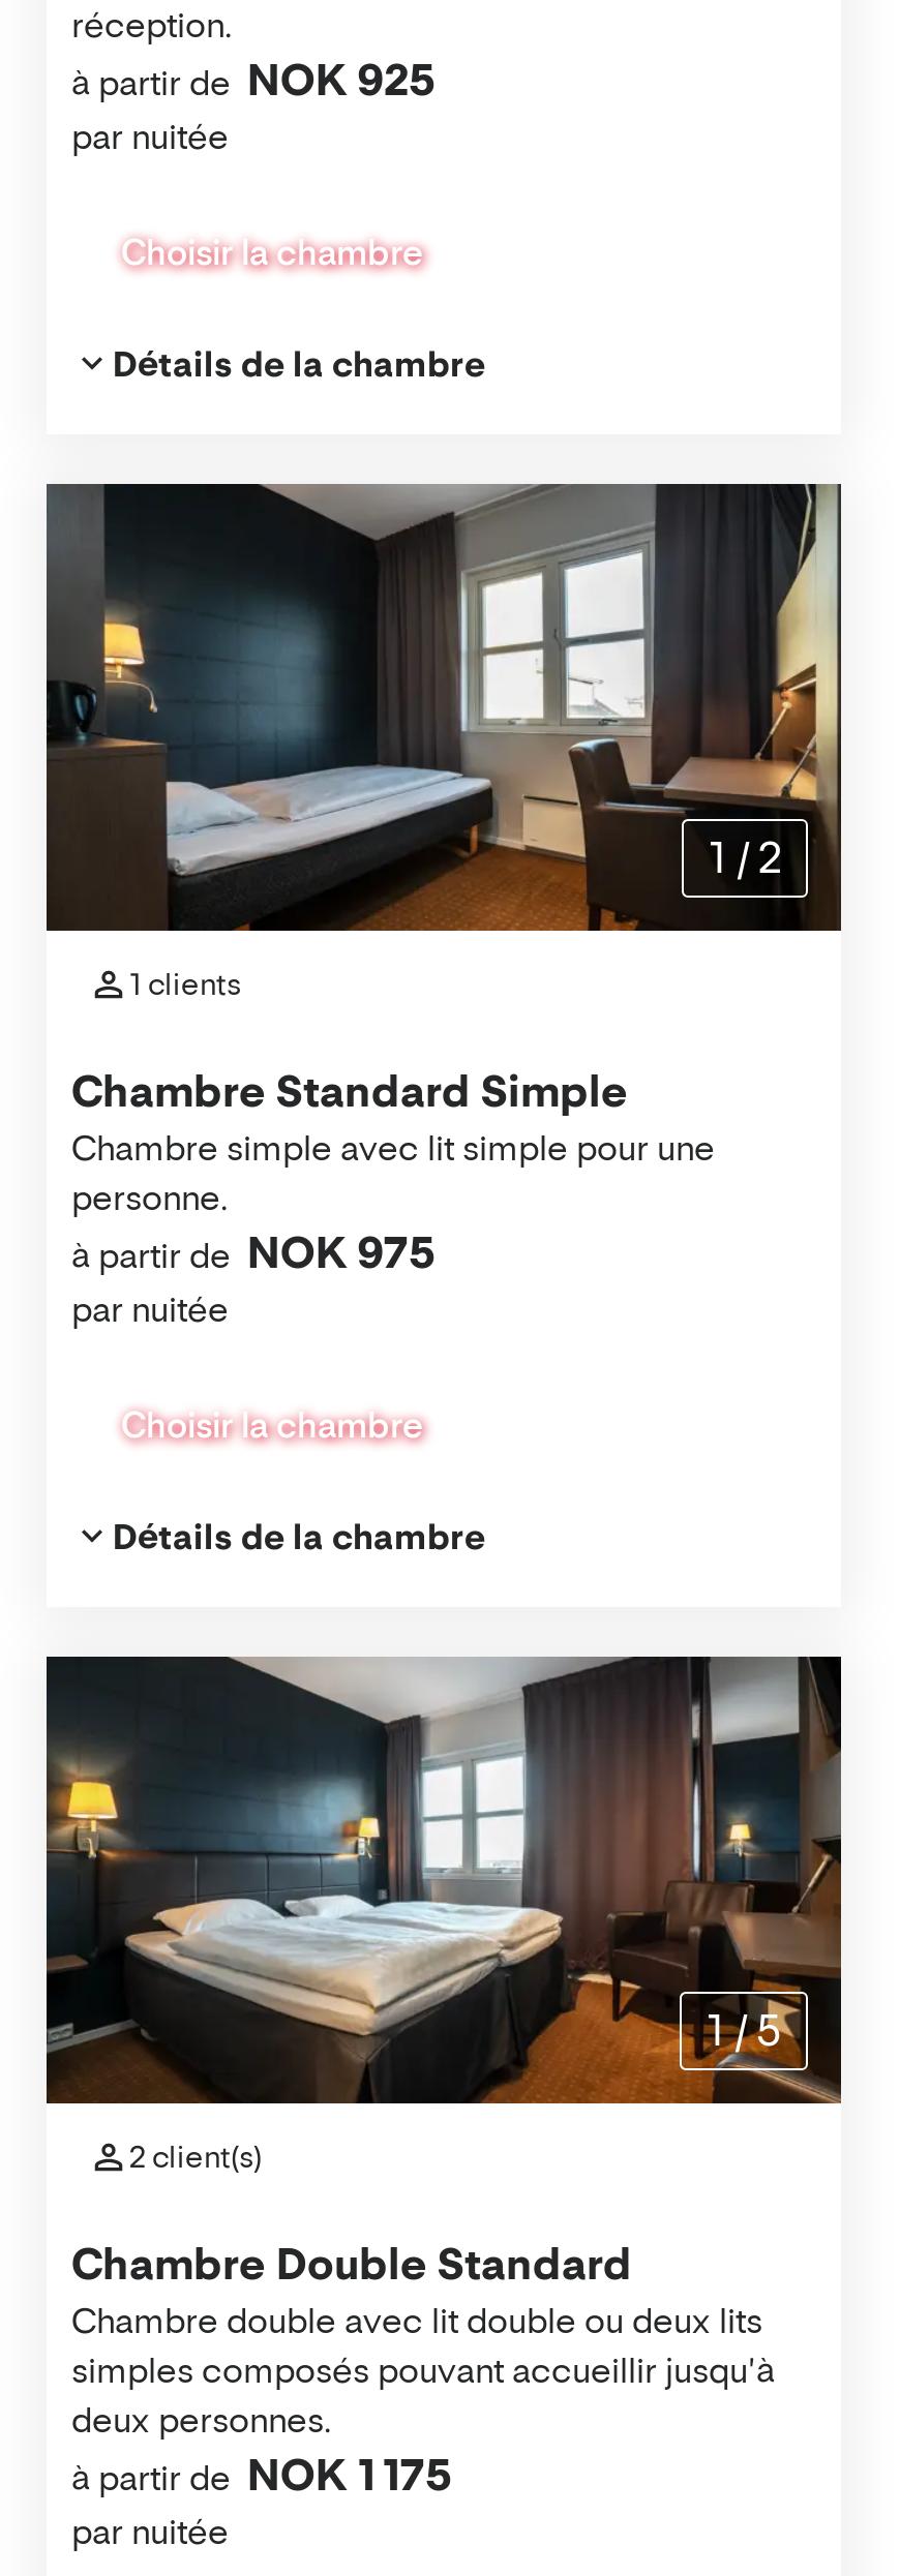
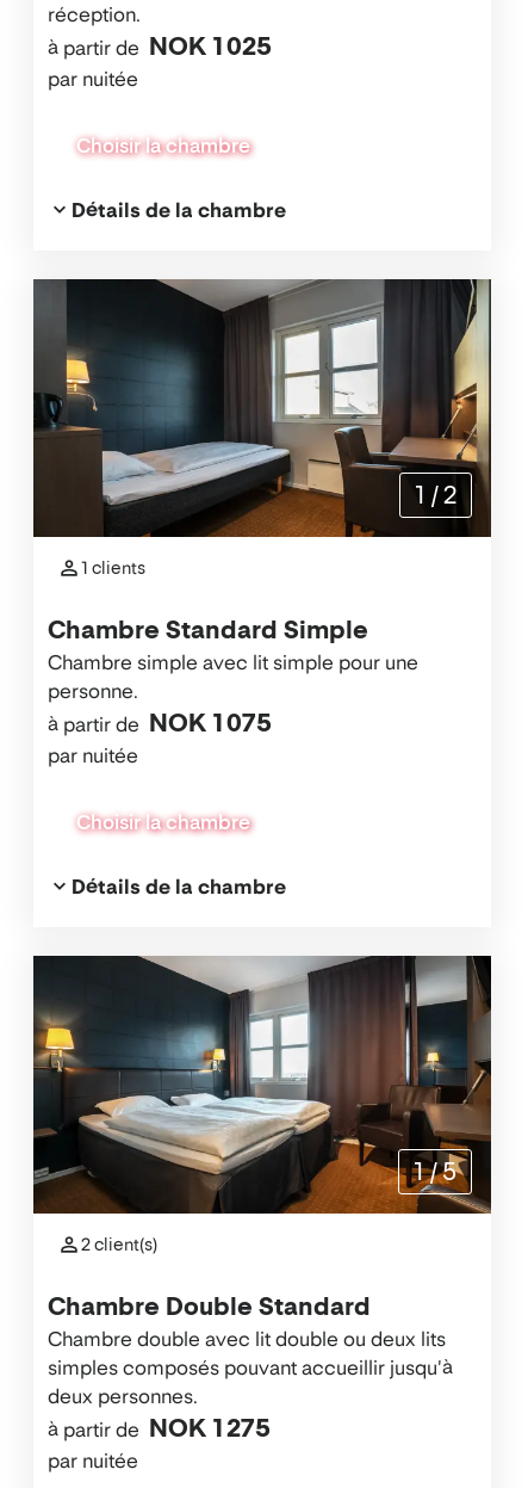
- à partir de NOK 925
+ à partir de NOK 1 025

- à partir de NOK 975
+ à partir de NOK 1 075

- à partir de NOK 1 175
+ à partir de NOK 1 275
